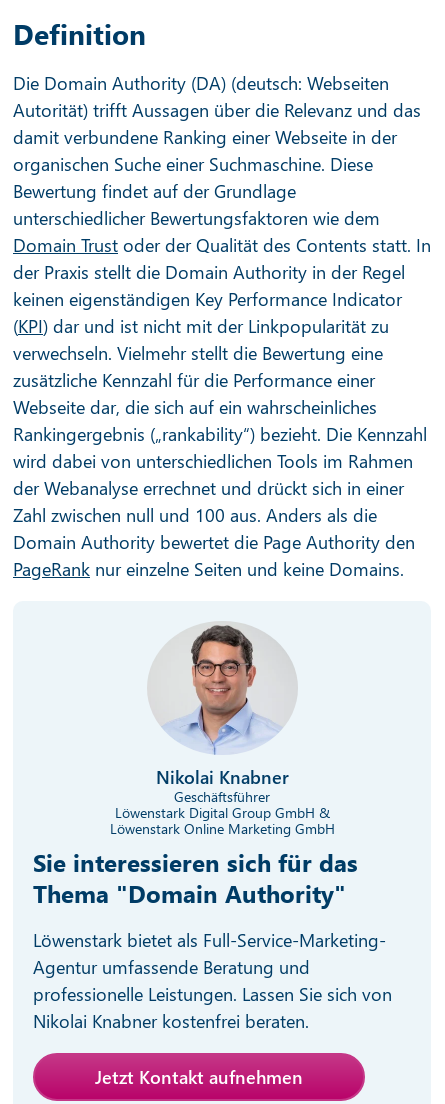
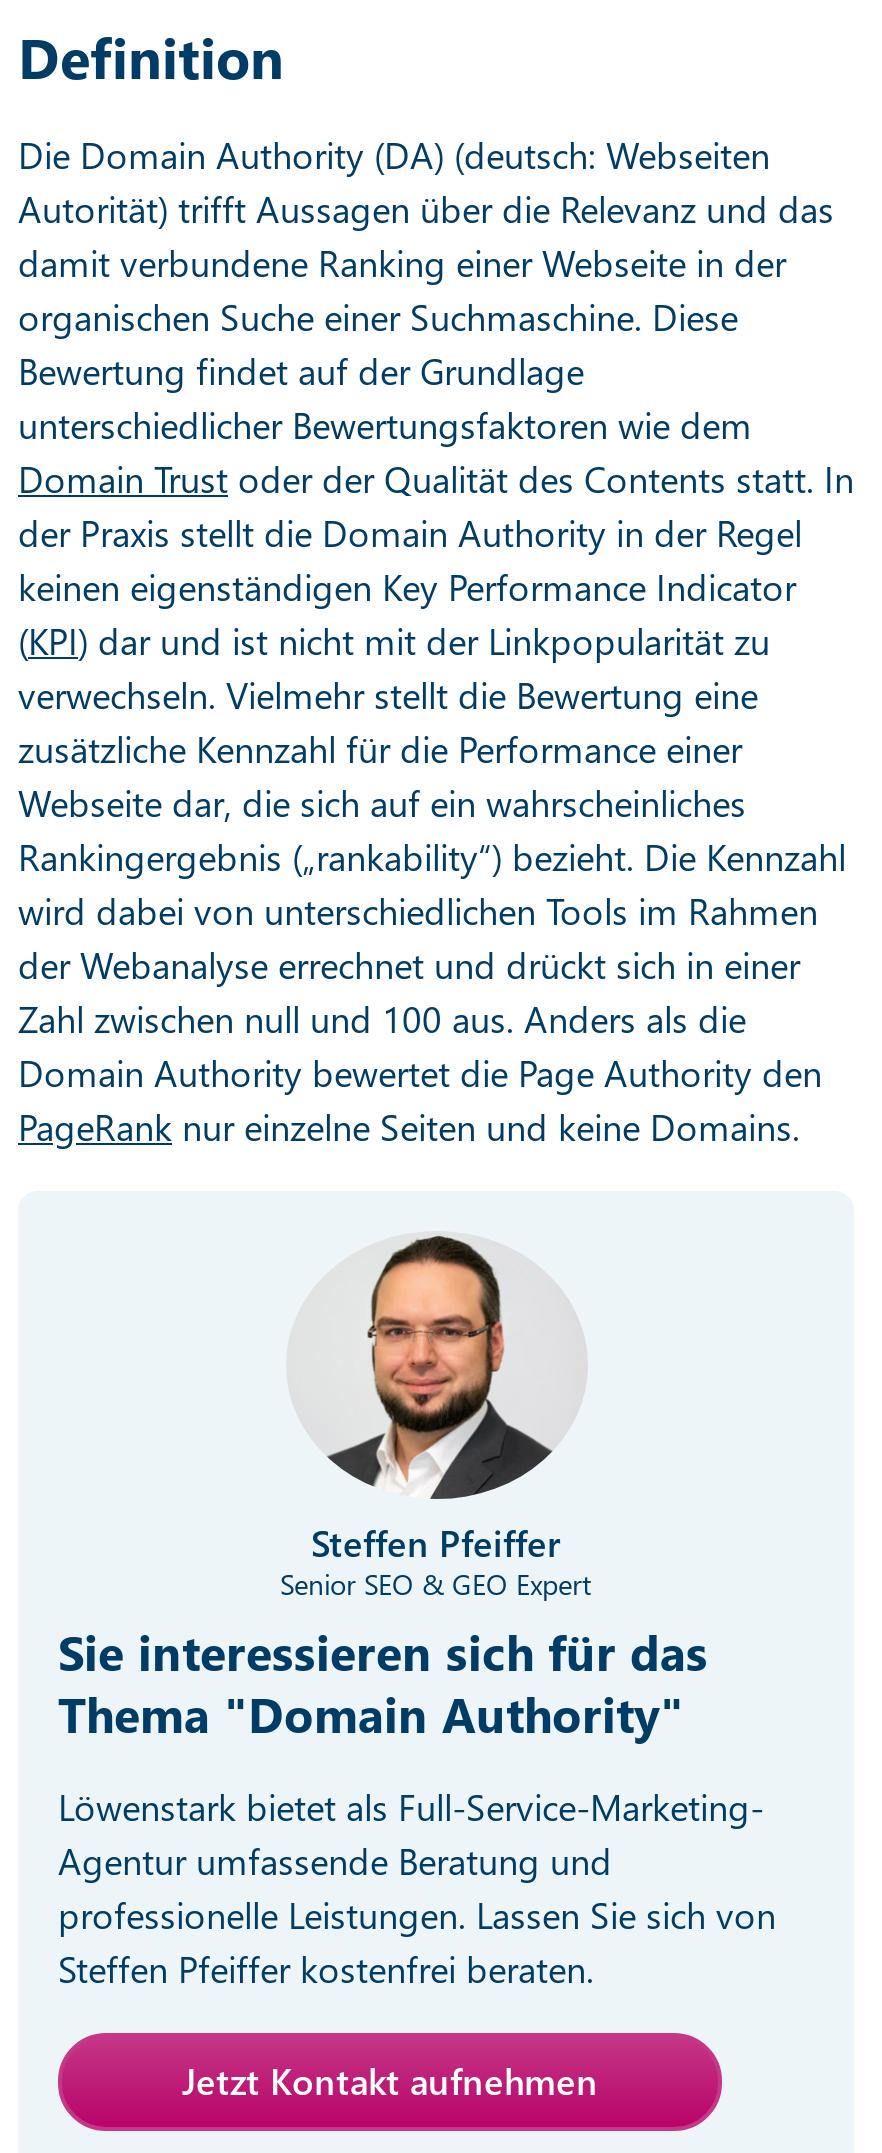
- [image]
- Nikolai Knabner
- Geschäftsführer
- Löwenstark Digital Group GmbH &
- Löwenstark Online Marketing GmbH
+ [image]
+ Steffen Pfeiffer
+ Senior SEO & GEO Expert

- Nikolai Knabner kostenfrei beraten.
+ Steffen Pfeiffer kostenfrei beraten.
